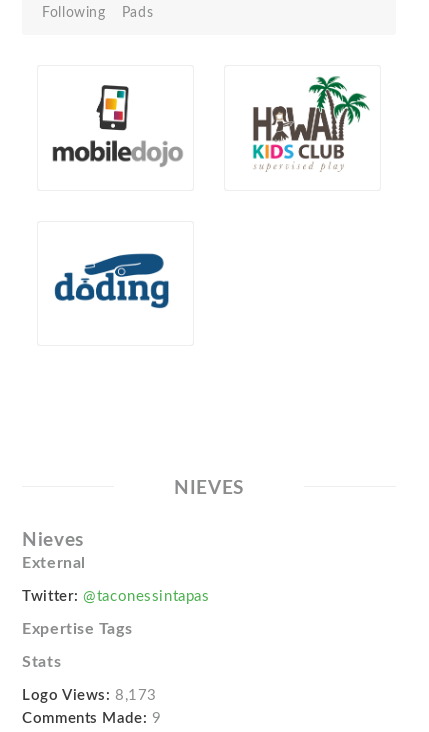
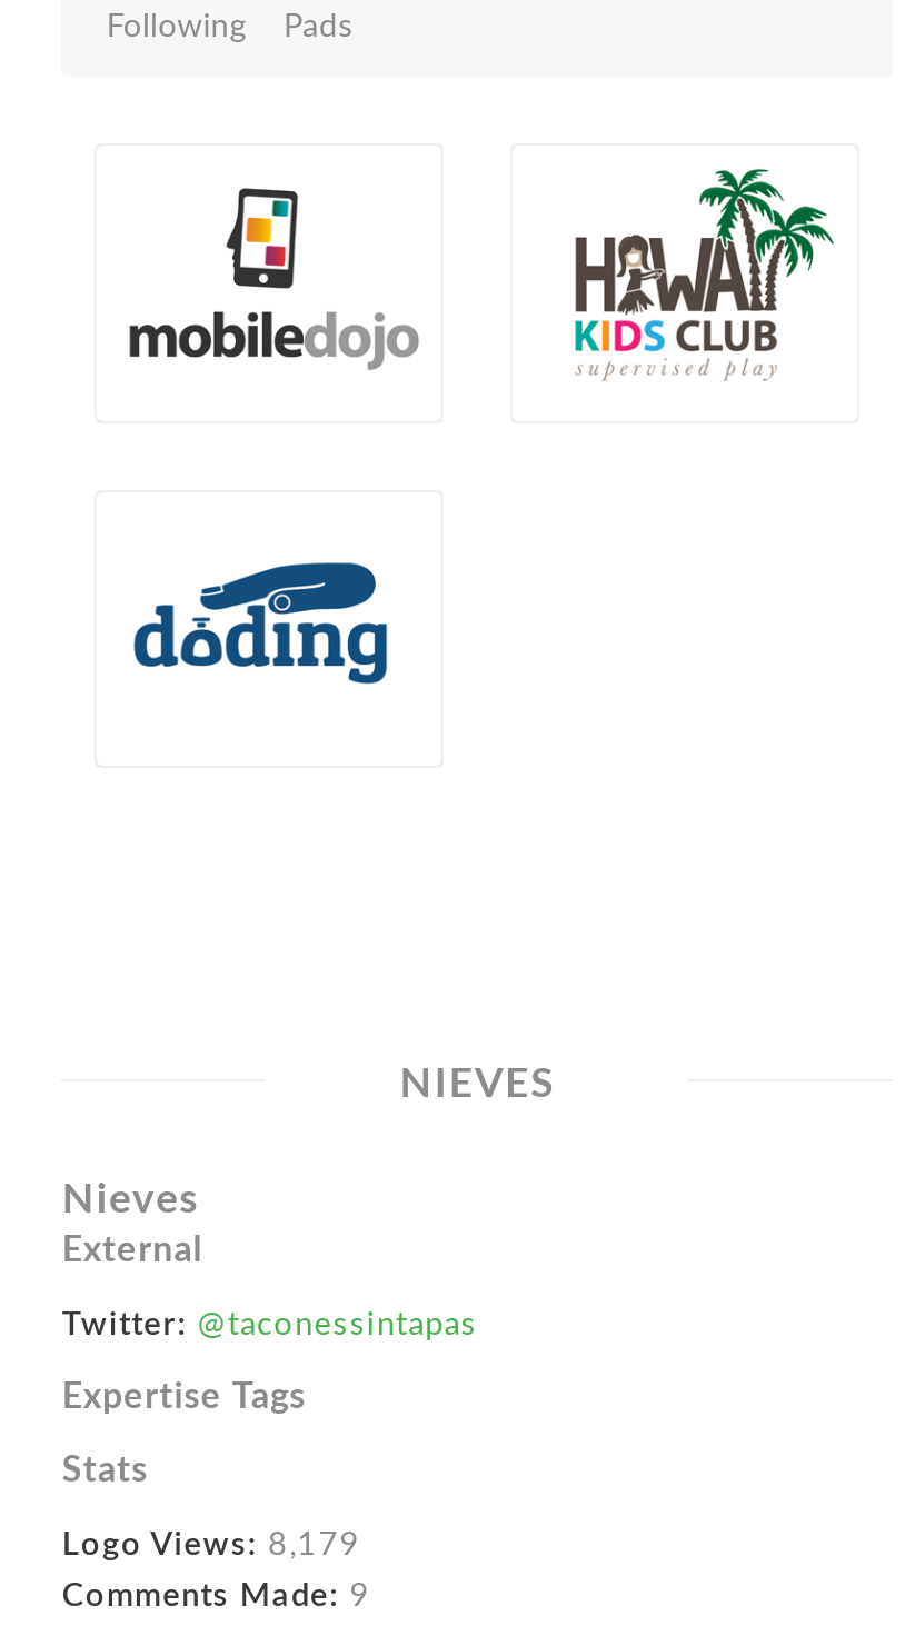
- Logo Views: 8,173
+ Logo Views: 8,179
